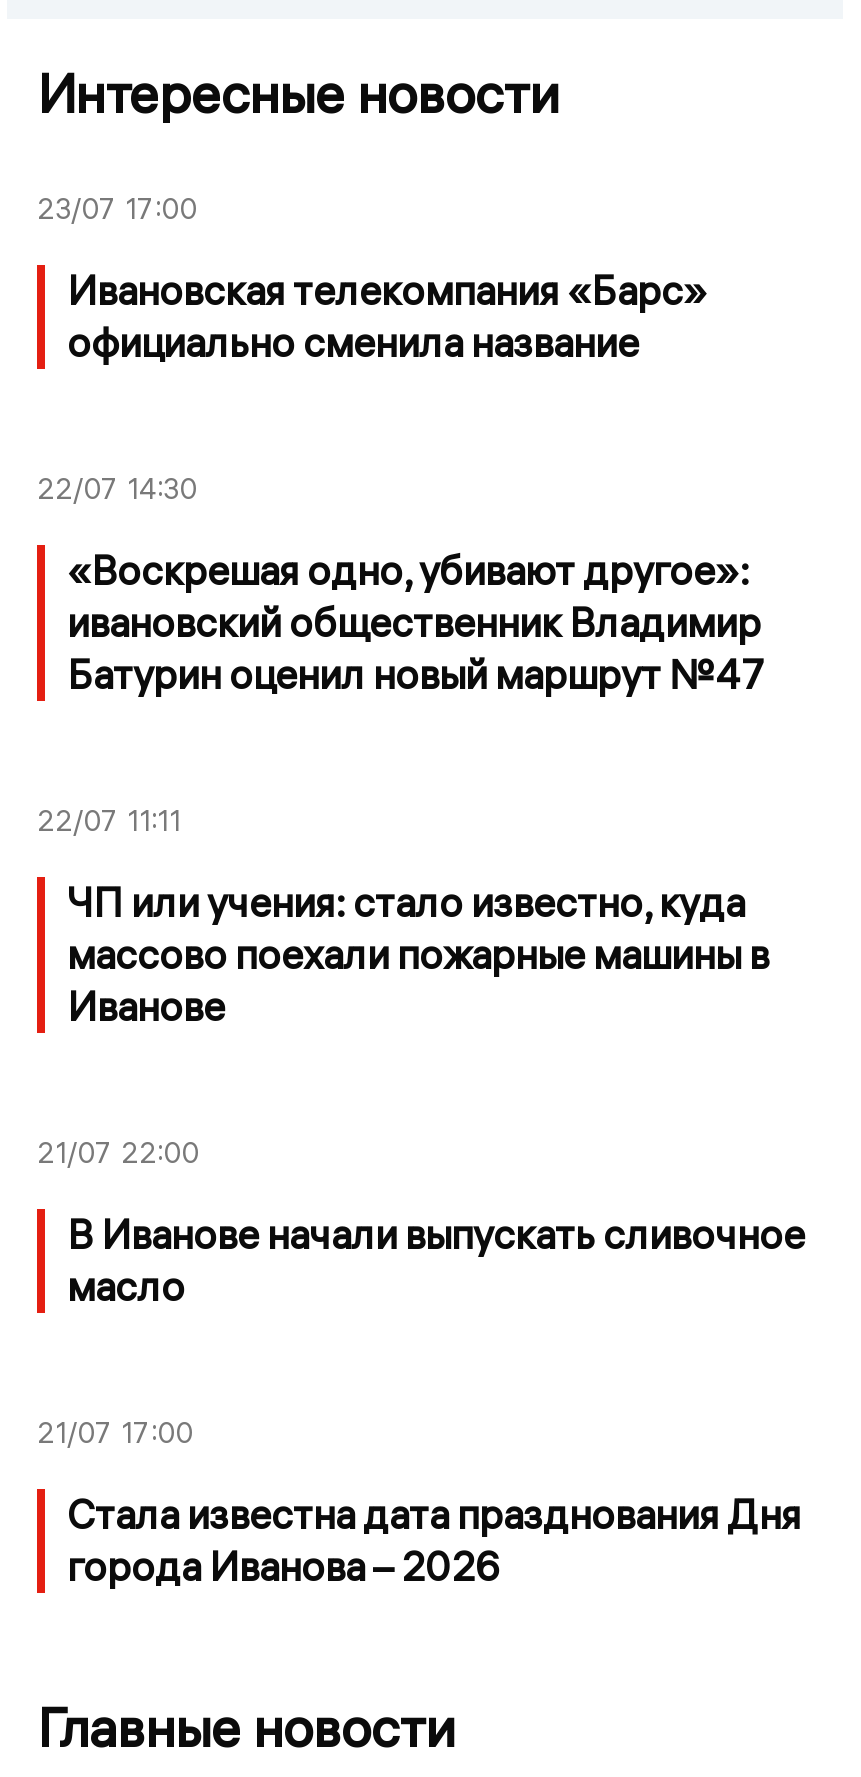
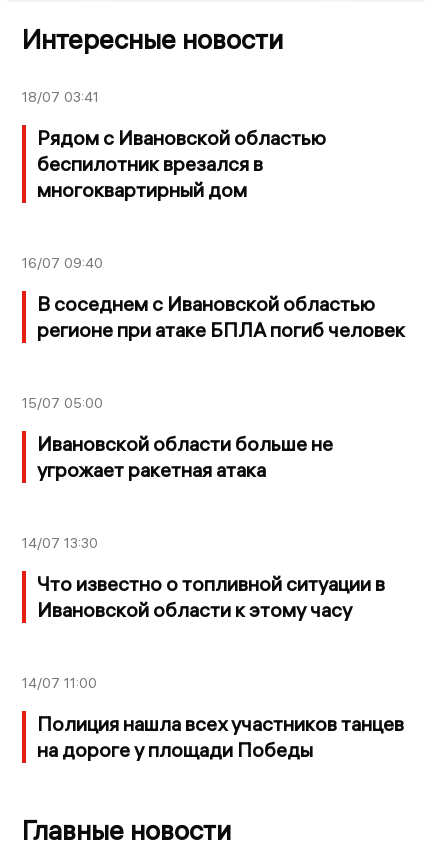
- 23/07 17:00
+ 18/07 03:41

- Ивановская телекомпания «Барс»
- официально сменила название
+ Рядом с Ивановской областью
+ беспилотник врезался в
+ многоквартирный дом

- 22/07 14:30
+ 16/07 09:40

- «Воскрешая одно, убивают другое»:
- ивановский общественник Владимир
- Батурин оценил новый маршрут №47
+ В соседнем с Ивановской областью
+ регионе при атаке БПЛА погиб человек

- 22/07 11:11
+ 15/07 05:00

- ЧП или учения: стало известно, куда
- массово поехали пожарные машины в
- Иванове
+ Ивановской области больше не
+ угрожает ракетная атака

- 21/07 22:00
+ 14/07 13:30

- В Иванове начали выпускать сливочное
- масло
+ Что известно о топливной ситуации в
+ Ивановской области к этому часу

- 21/07 17:00
+ 14/07 11:00

- Стала известна дата празднования Дня
- города Иванова – 2026
+ Полиция нашла всех участников танцев
+ на дороге у площади Победы
